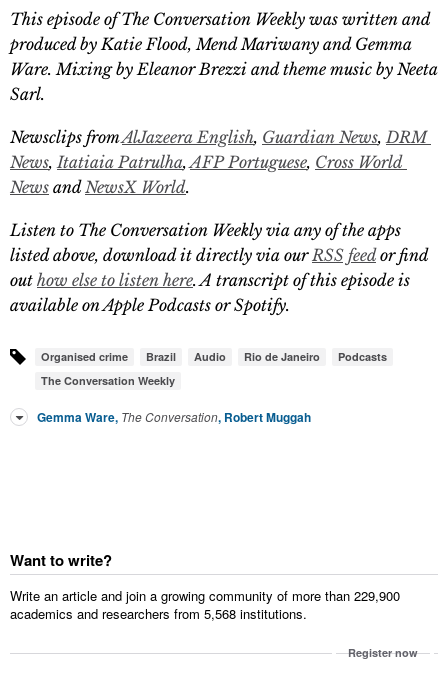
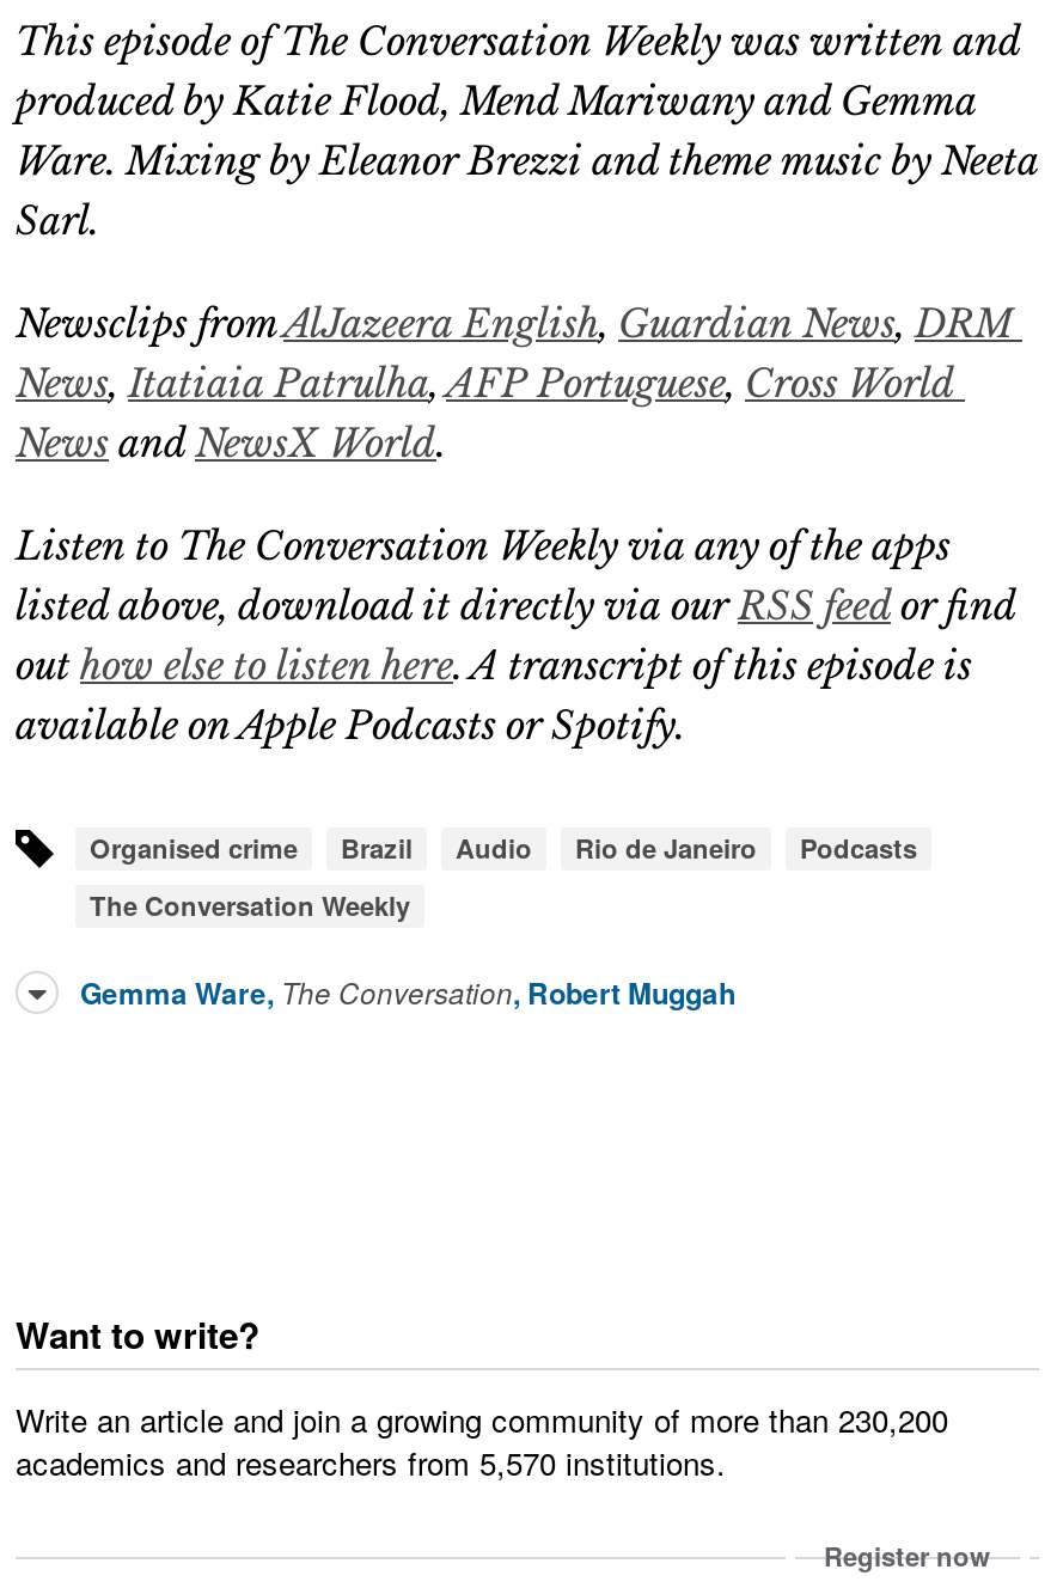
- Write an article and join a growing community of more than 229,900
+ Write an article and join a growing community of more than 230,200

- academics and researchers from 5,568 institutions.
+ academics and researchers from 5,570 institutions.
